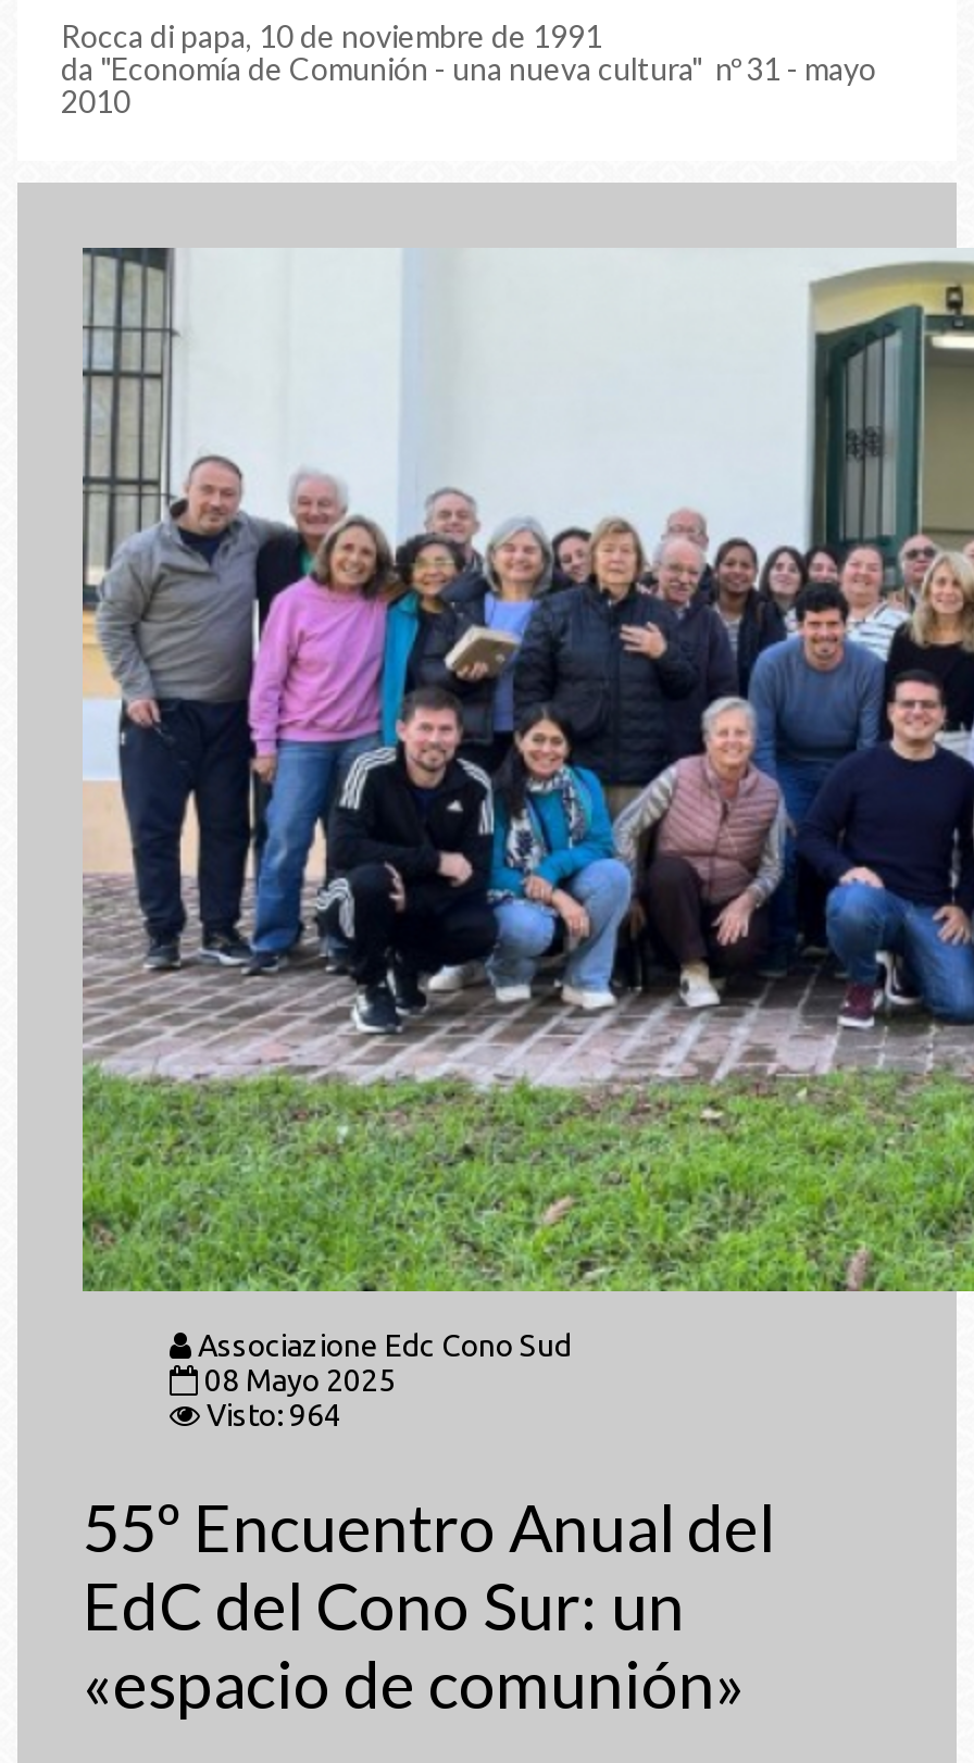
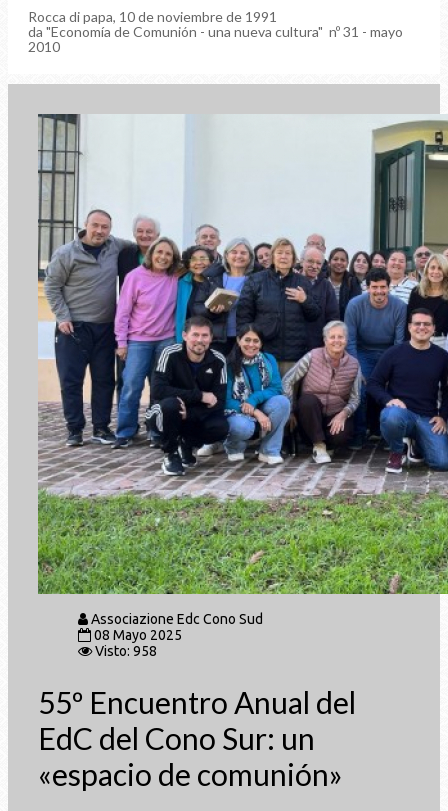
- Visto: 964
+ Visto: 958
